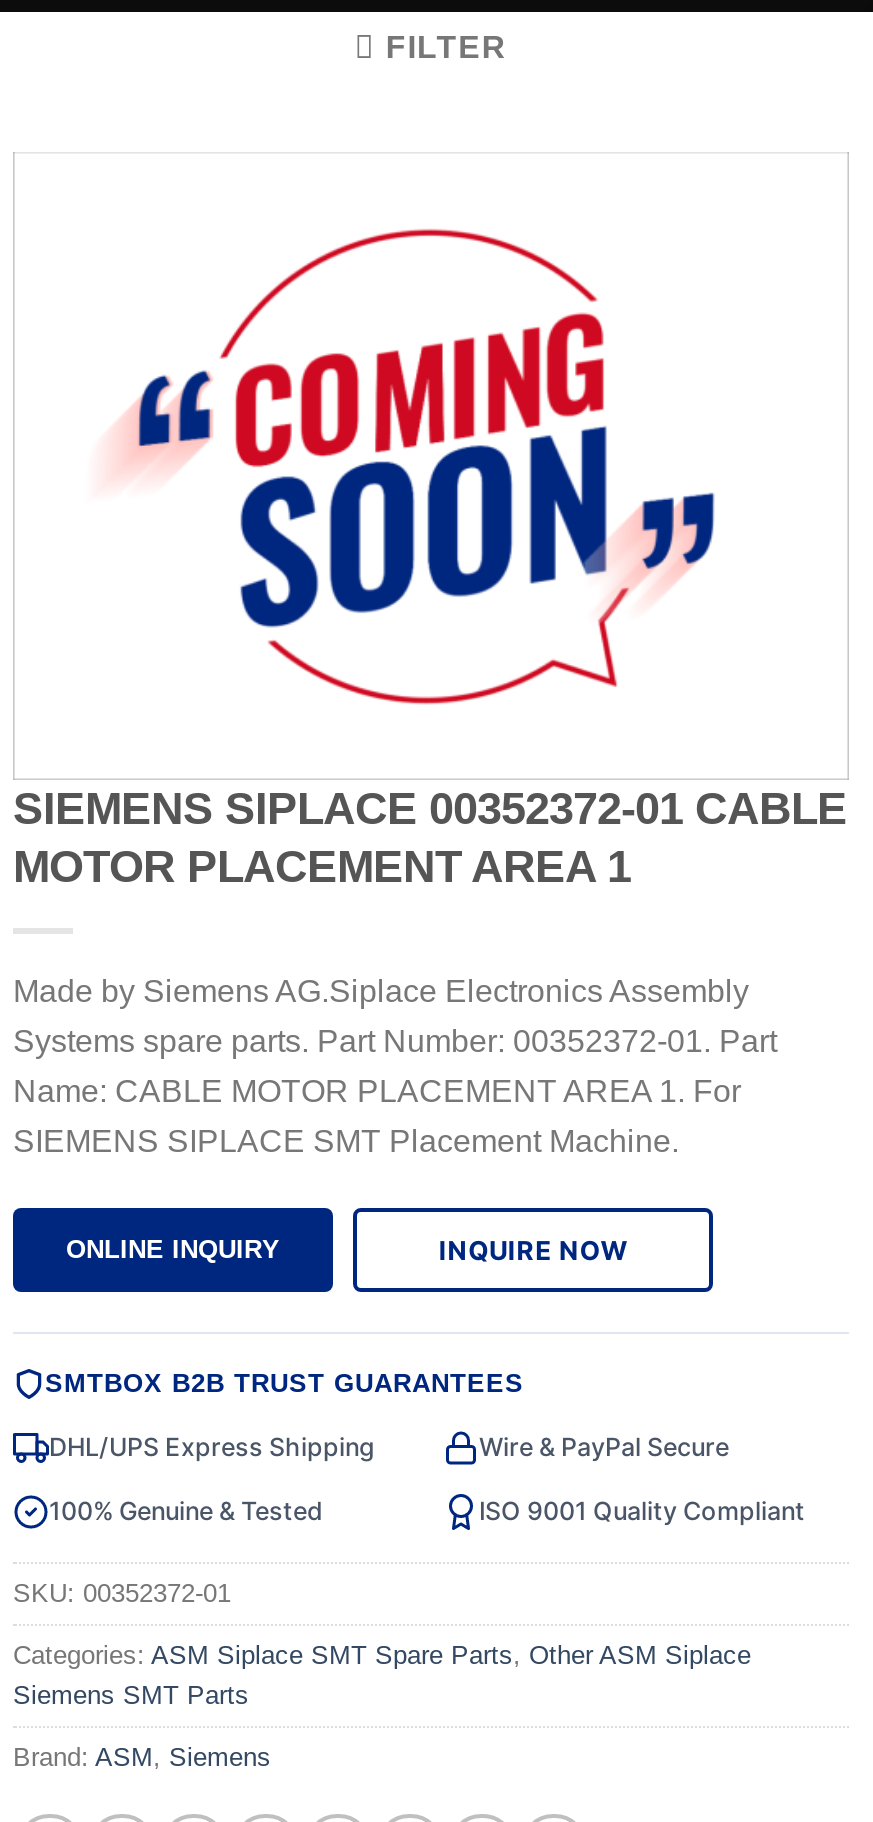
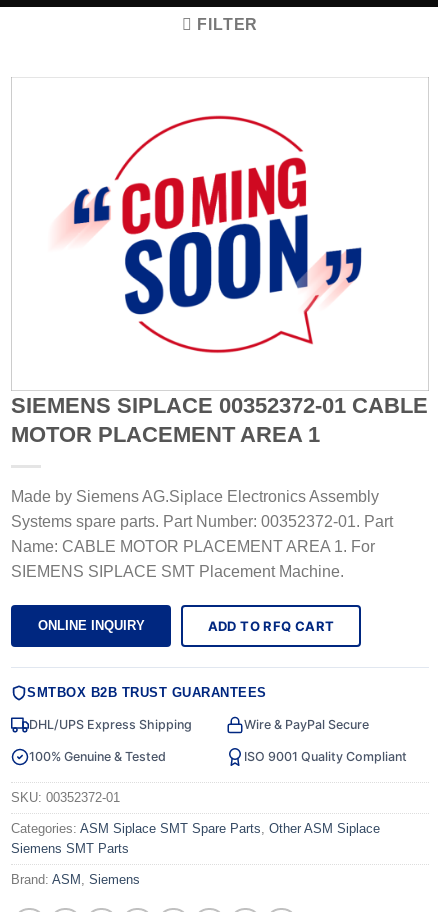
- INQUIRE NOW
+ ADD TO RFQ CART
